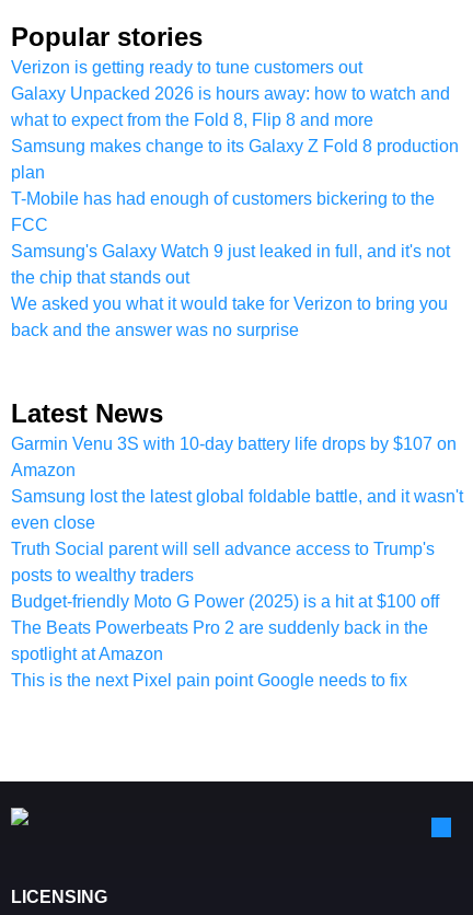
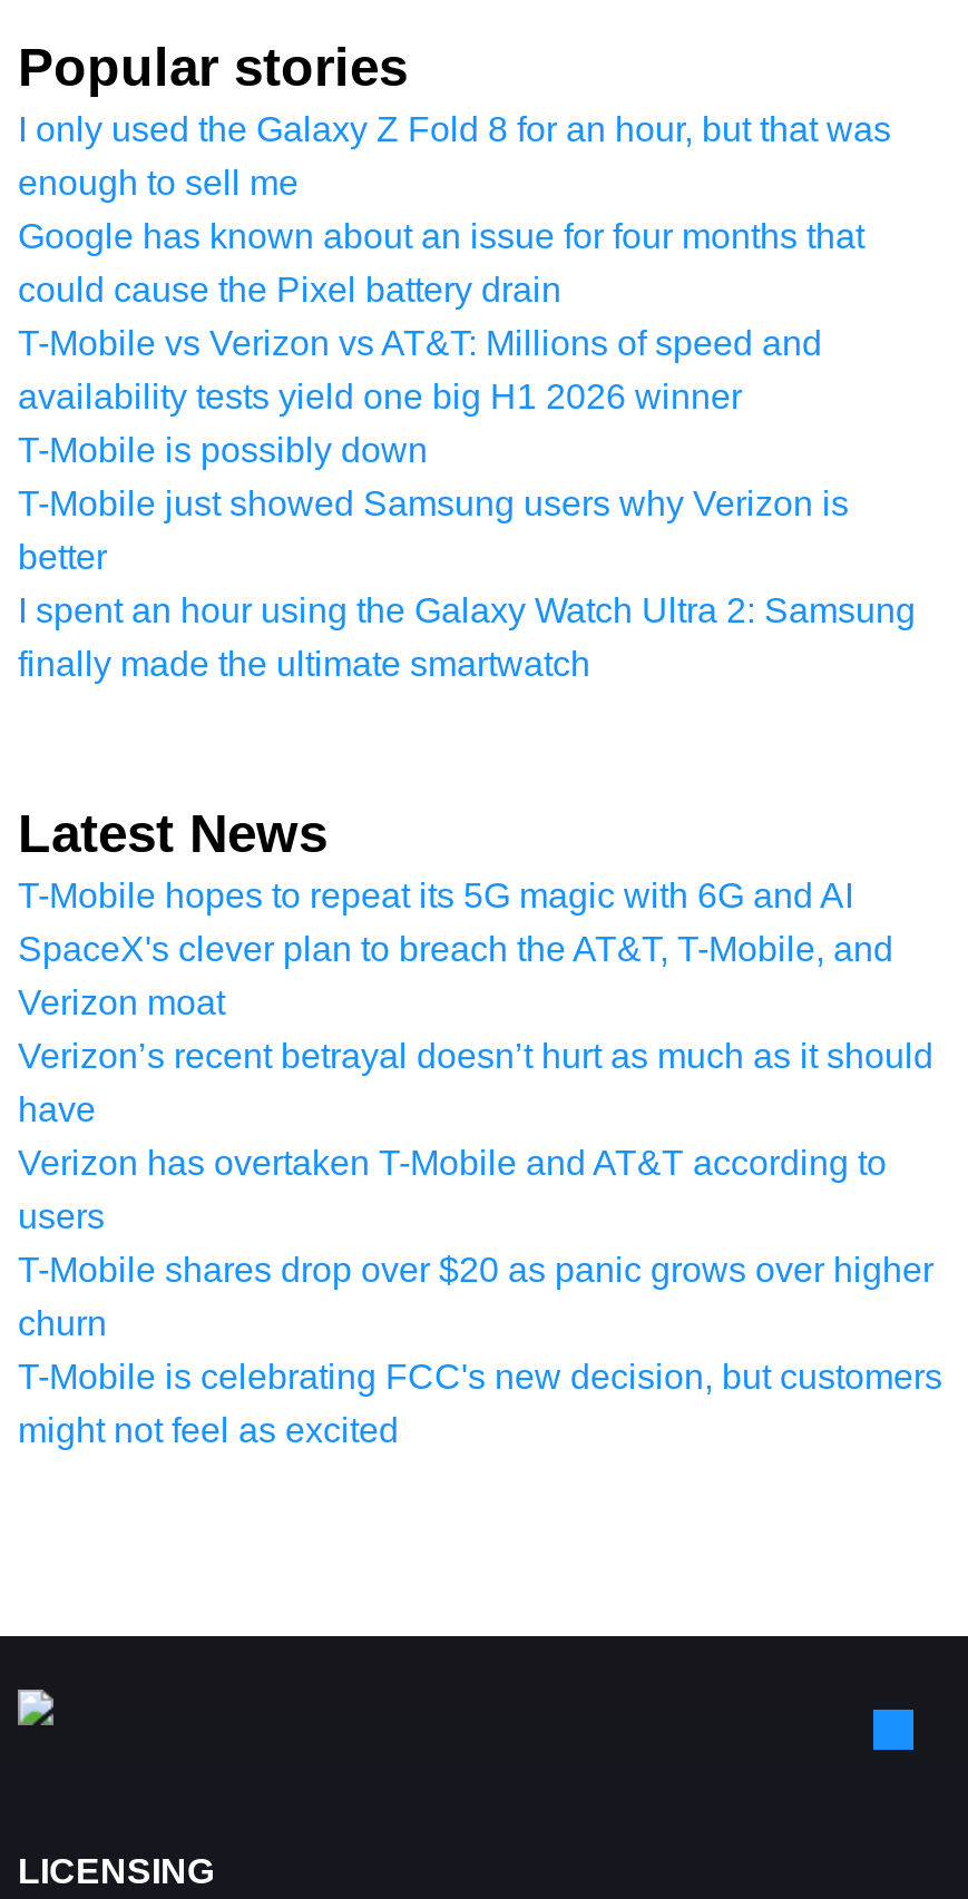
- Verizon is getting ready to tune customers out
- Galaxy Unpacked 2026 is hours away: how to watch and
- what to expect from the Fold 8, Flip 8 and more
- Samsung makes change to its Galaxy Z Fold 8 production
- plan
- T-Mobile has had enough of customers bickering to the
- FCC
- Samsung's Galaxy Watch 9 just leaked in full, and it's not
- the chip that stands out
- We asked you what it would take for Verizon to bring you
- back and the answer was no surprise
+ I only used the Galaxy Z Fold 8 for an hour, but that was
+ enough to sell me
+ Google has known about an issue for four months that
+ could cause the Pixel battery drain
+ T-Mobile vs Verizon vs AT&T: Millions of speed and
+ availability tests yield one big H1 2026 winner
+ T-Mobile is possibly down
+ T-Mobile just showed Samsung users why Verizon is
+ better
+ I spent an hour using the Galaxy Watch Ultra 2: Samsung
+ finally made the ultimate smartwatch

- Garmin Venu 3S with 10-day battery life drops by $107 on
- Amazon
- Samsung lost the latest global foldable battle, and it wasn't
- even close
- Truth Social parent will sell advance access to Trump's
- posts to wealthy traders
- Budget-friendly Moto G Power (2025) is a hit at $100 off
- The Beats Powerbeats Pro 2 are suddenly back in the
- spotlight at Amazon
- This is the next Pixel pain point Google needs to fix
+ T-Mobile hopes to repeat its 5G magic with 6G and AI
+ SpaceX's clever plan to breach the AT&T, T-Mobile, and
+ Verizon moat
+ Verizon’s recent betrayal doesn’t hurt as much as it should
+ have
+ Verizon has overtaken T-Mobile and AT&T according to
+ users
+ T-Mobile shares drop over $20 as panic grows over higher
+ churn
+ T-Mobile is celebrating FCC's new decision, but customers
+ might not feel as excited
